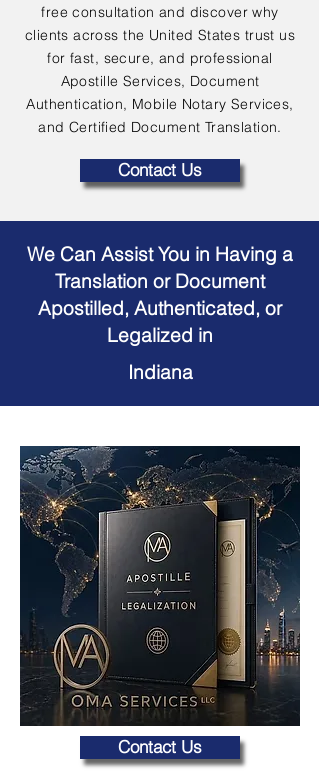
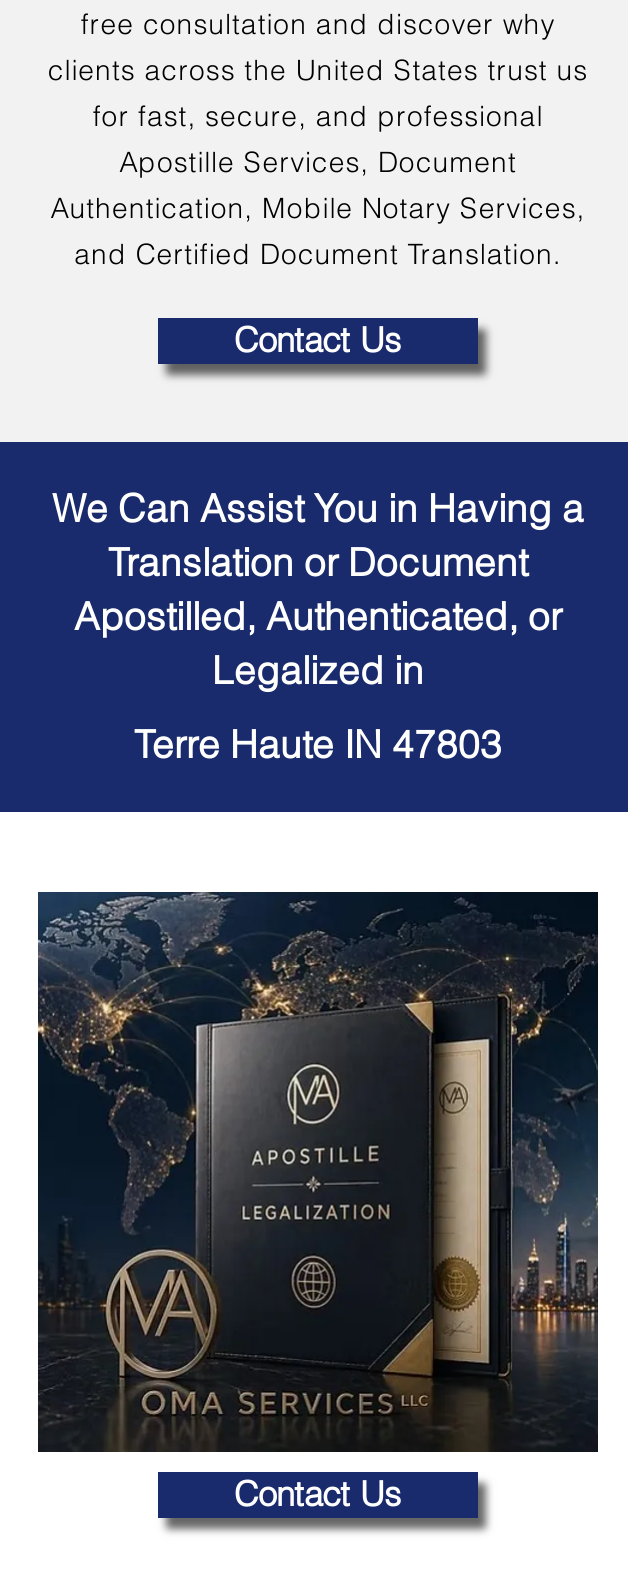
- Indiana
+ Terre Haute IN 47803
